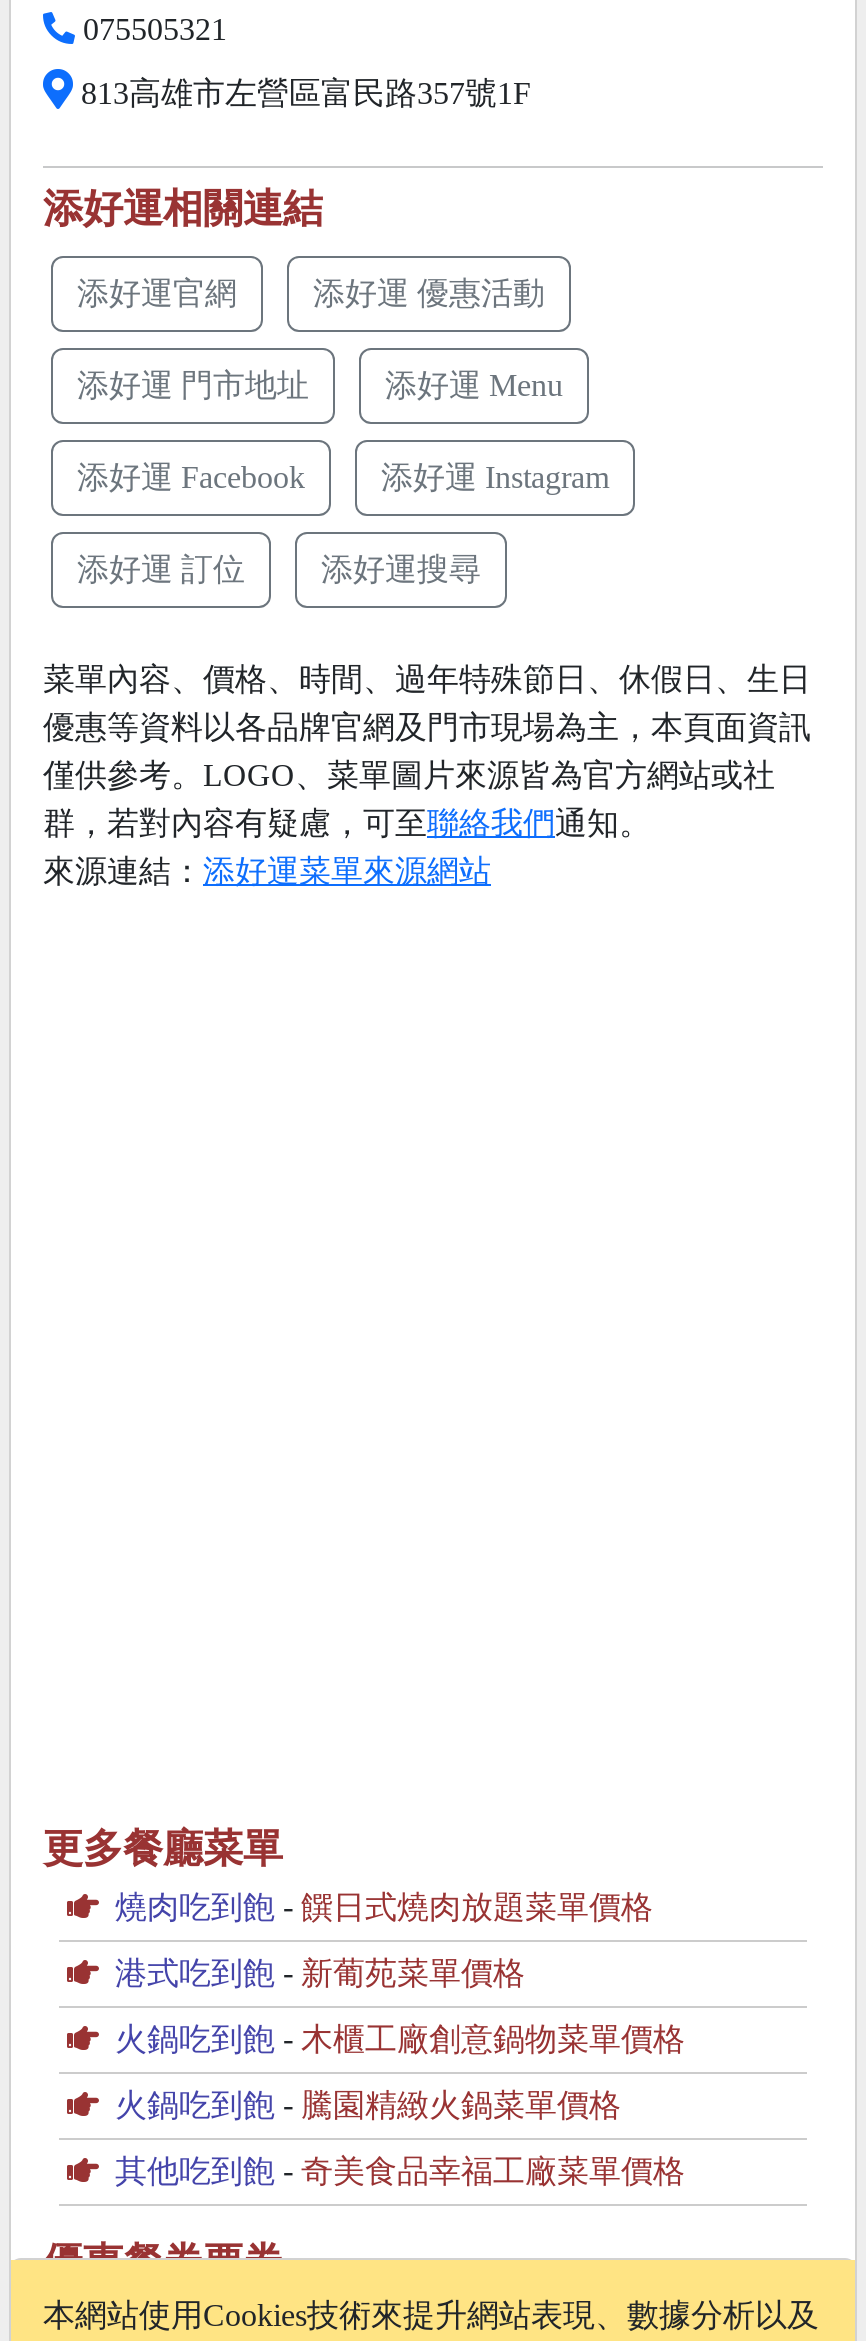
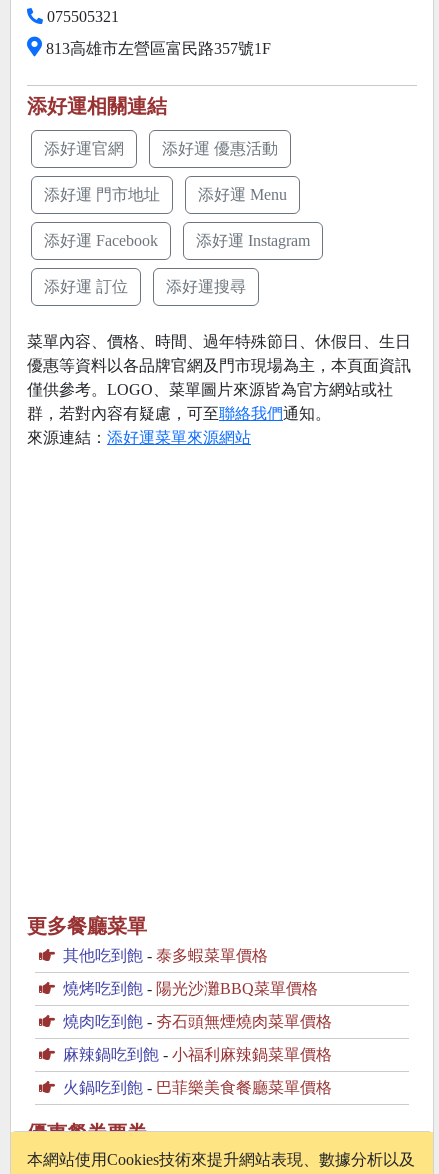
- 燒肉吃到飽-饌日式燒肉放題菜單價格
+ 其他吃到飽-泰多蝦菜單價格

- 港式吃到飽-新葡苑菜單價格
+ 燒烤吃到飽-陽光沙灘BBQ菜單價格

- 火鍋吃到飽-木櫃工廠創意鍋物菜單價格
+ 燒肉吃到飽-夯石頭無煙燒肉菜單價格

- 火鍋吃到飽-騰園精緻火鍋菜單價格
+ 麻辣鍋吃到飽-小福利麻辣鍋菜單價格

- 其他吃到飽-奇美食品幸福工廠菜單價格
+ 火鍋吃到飽-巴菲樂美食餐廳菜單價格
